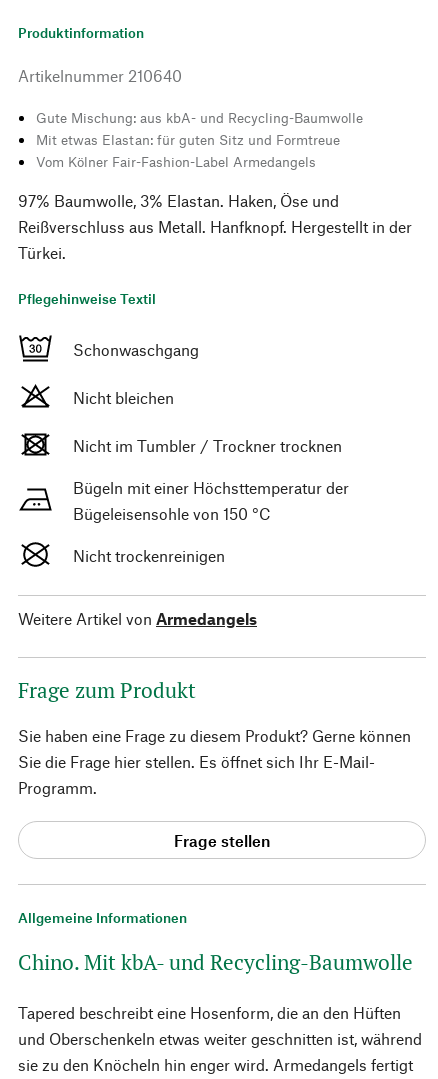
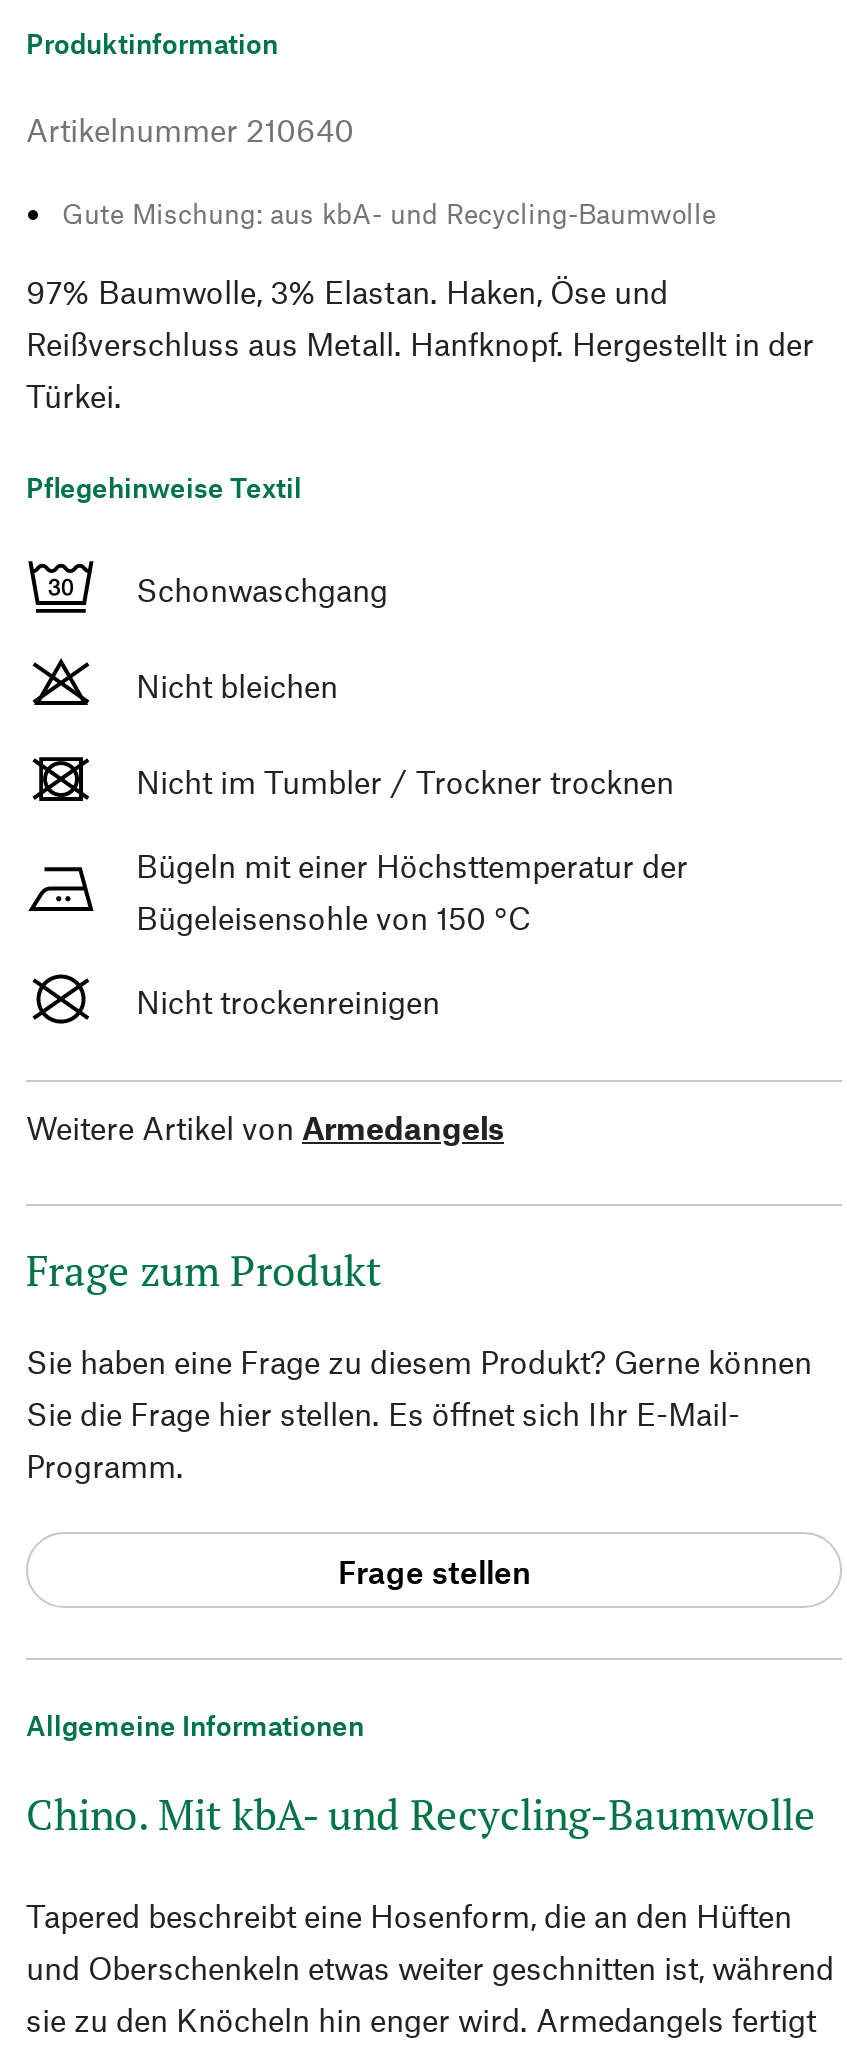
- Mit etwas Elastan: für guten Sitz und Formtreue
- Vom Kölner Fair-Fashion-Label Armedangels
